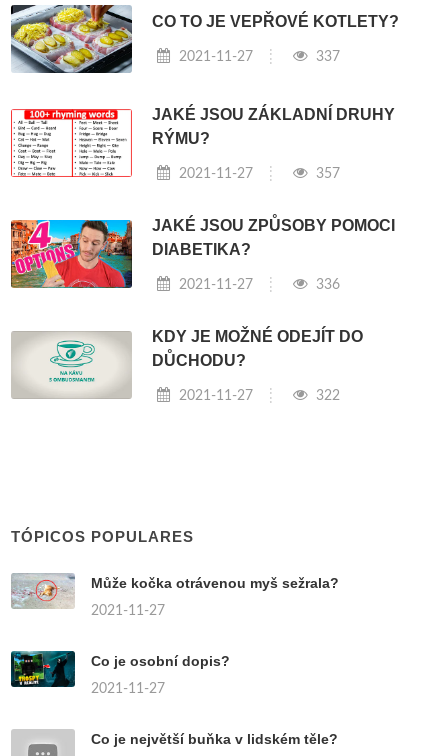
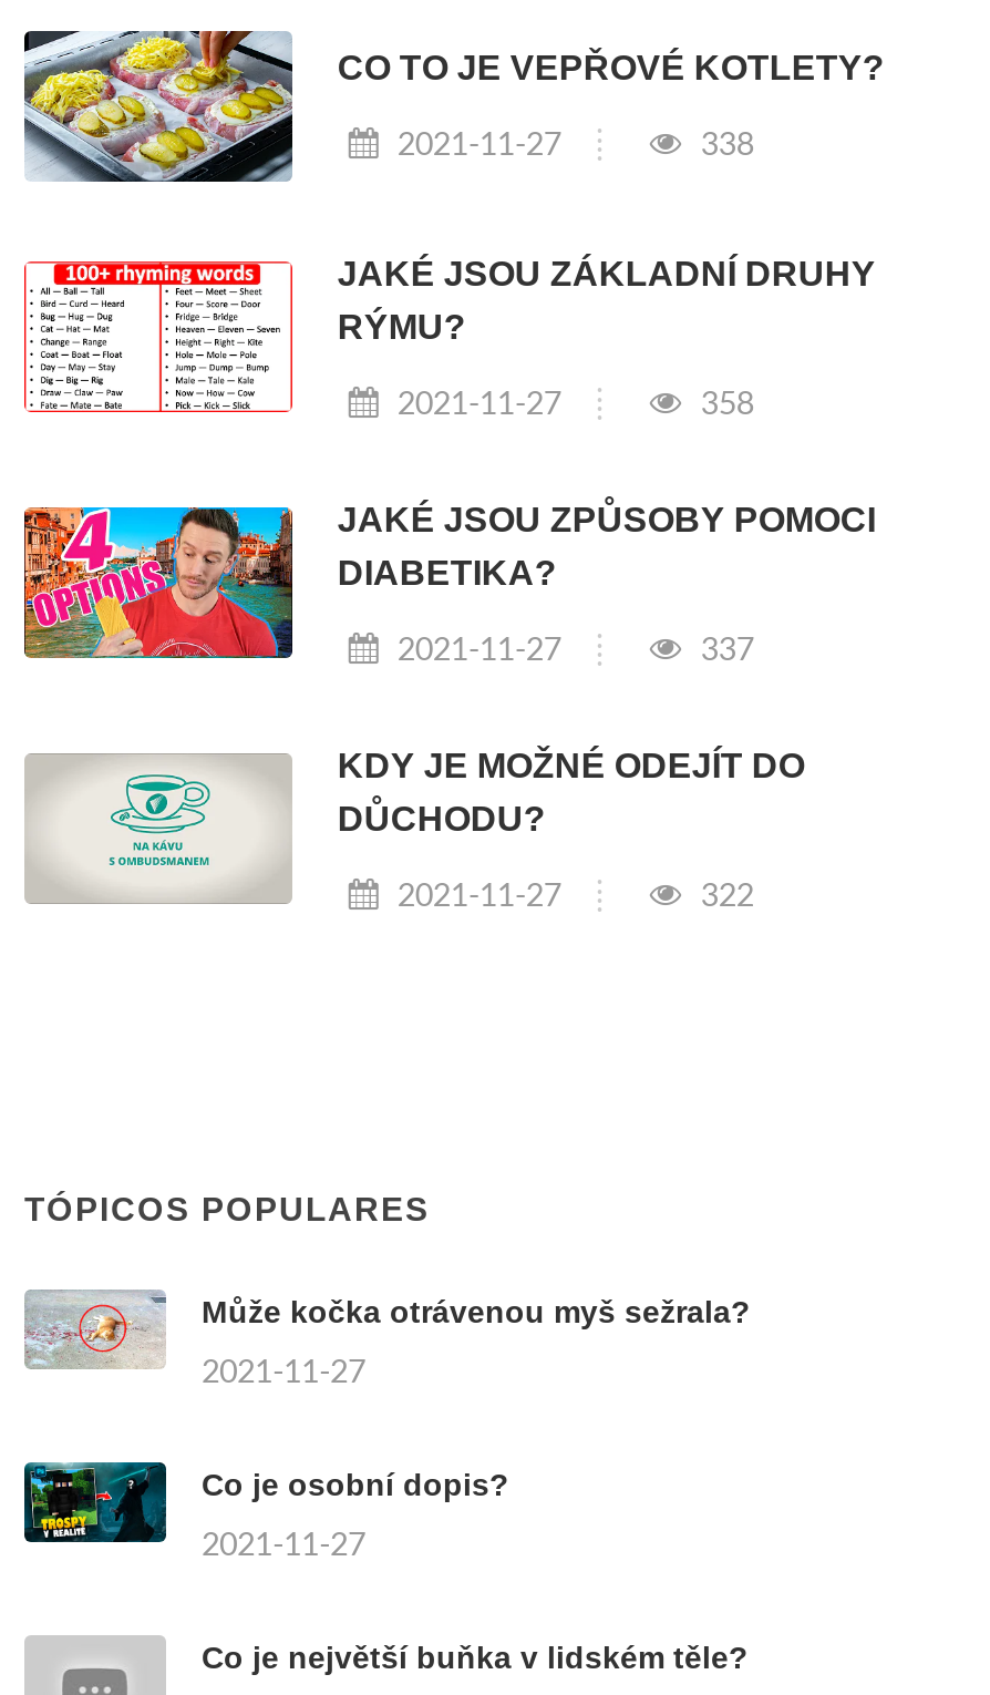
- 337
+ 338

- 357
+ 358

- 336
+ 337
